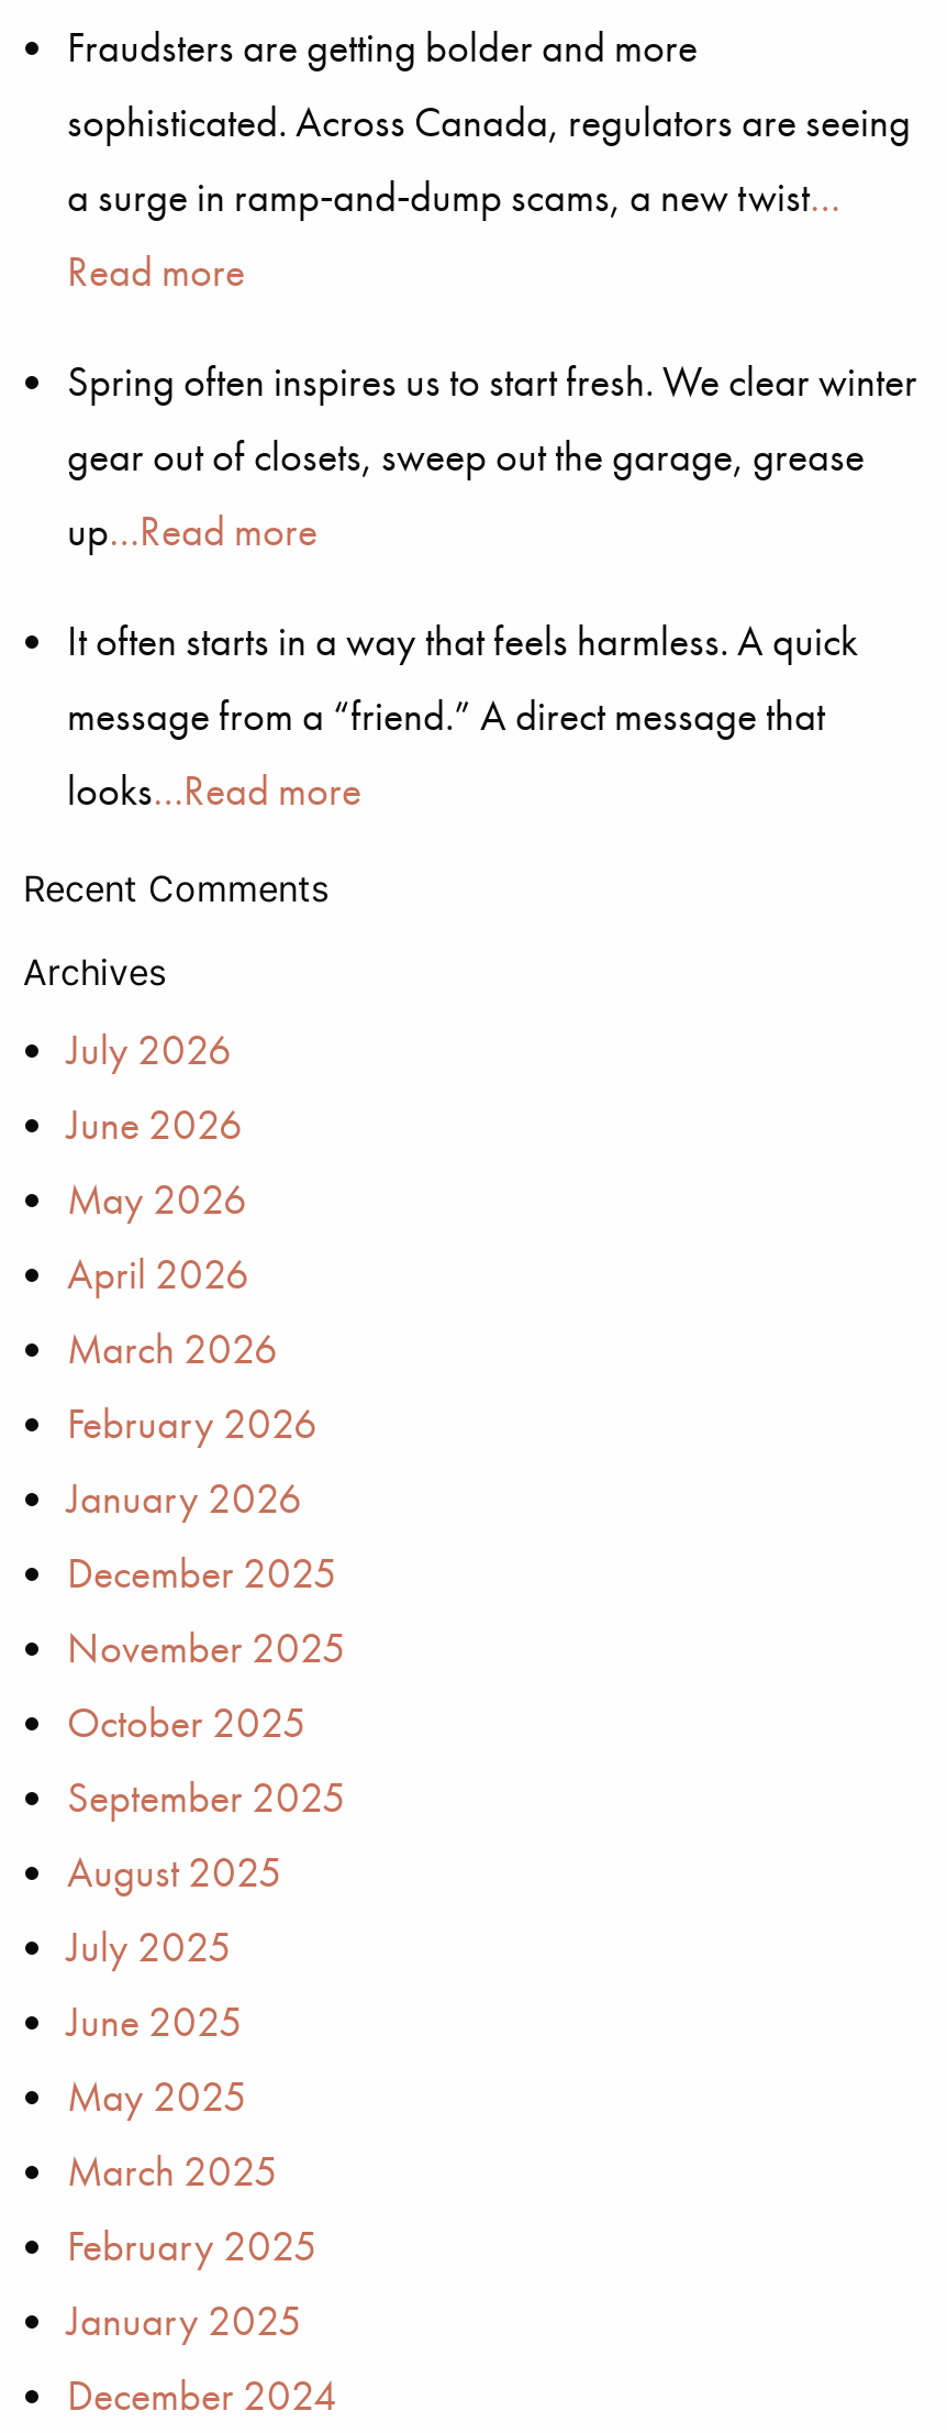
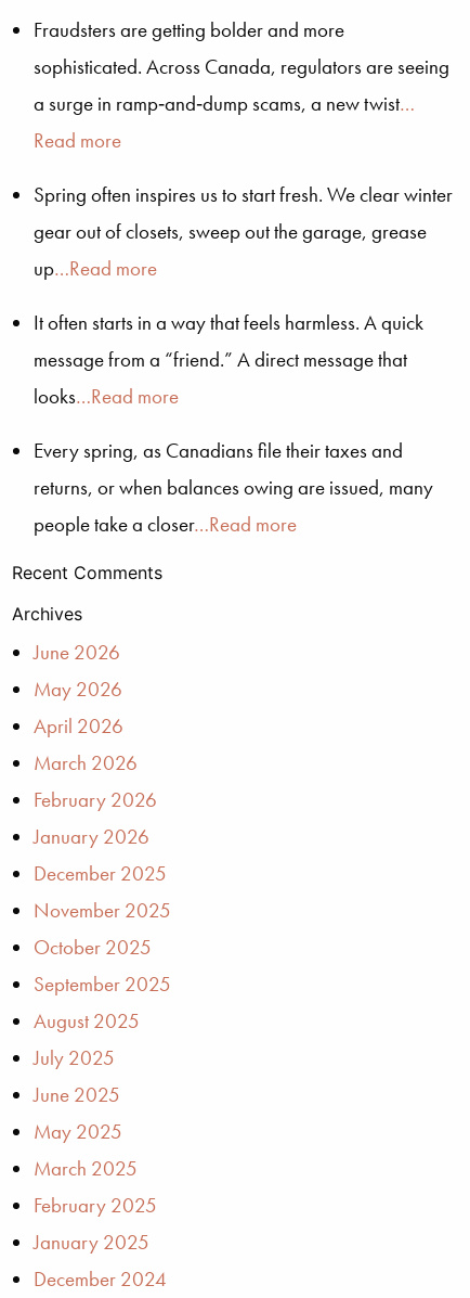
+ Every spring, as Canadians file their taxes and
+ returns, or when balances owing are issued, many
+ people take a closer…Read more

moved down: Recent Comments | Archives

- July 2026
